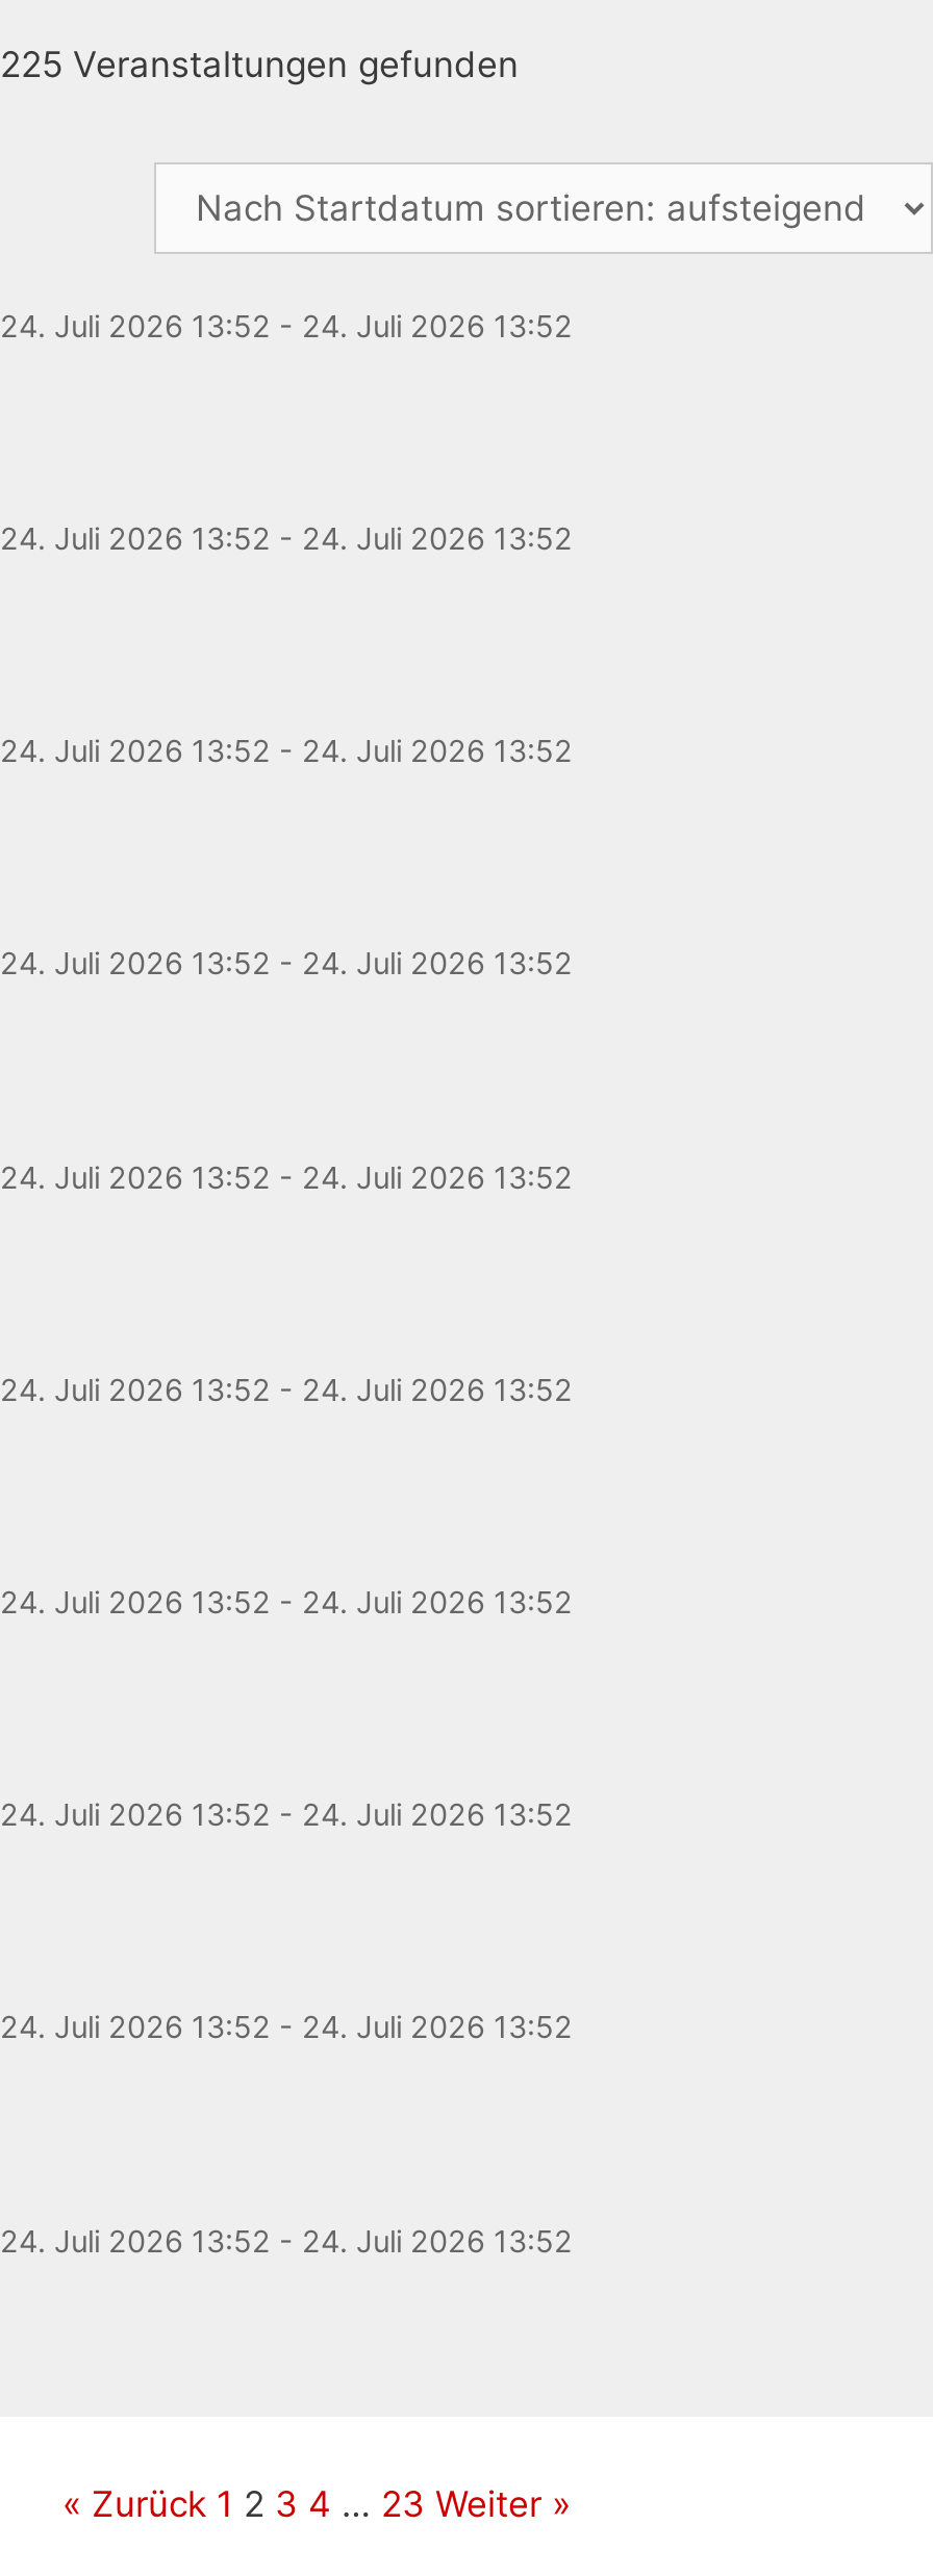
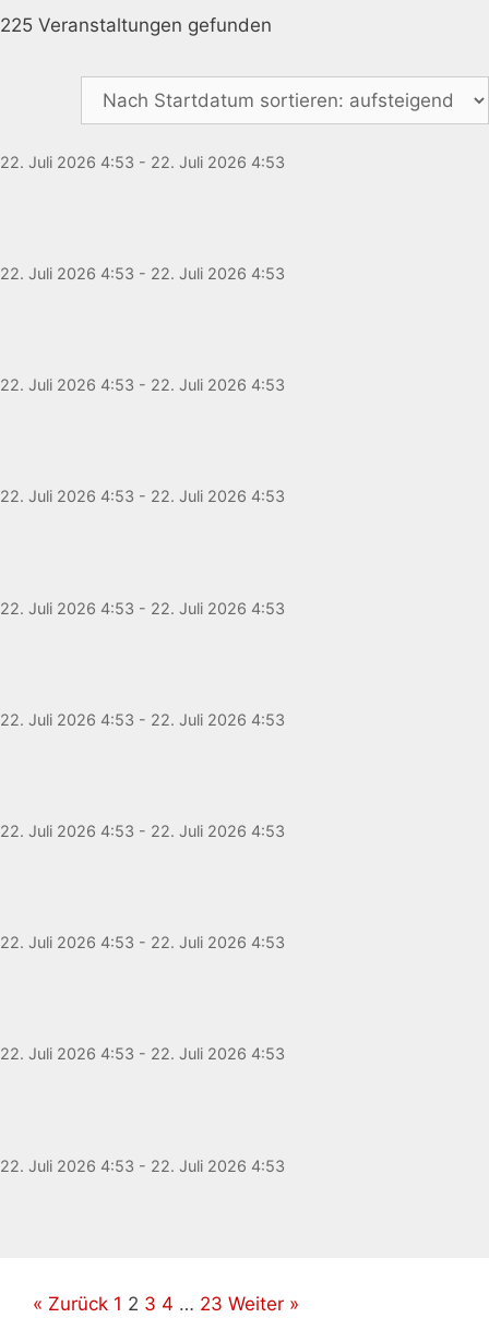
- 24. Juli 2026 13:52 - 24. Juli 2026 13:52
+ 22. Juli 2026 4:53 - 22. Juli 2026 4:53

- 24. Juli 2026 13:52 - 24. Juli 2026 13:52
+ 22. Juli 2026 4:53 - 22. Juli 2026 4:53

- 24. Juli 2026 13:52 - 24. Juli 2026 13:52
+ 22. Juli 2026 4:53 - 22. Juli 2026 4:53

- 24. Juli 2026 13:52 - 24. Juli 2026 13:52
+ 22. Juli 2026 4:53 - 22. Juli 2026 4:53

- 24. Juli 2026 13:52 - 24. Juli 2026 13:52
+ 22. Juli 2026 4:53 - 22. Juli 2026 4:53

- 24. Juli 2026 13:52 - 24. Juli 2026 13:52
+ 22. Juli 2026 4:53 - 22. Juli 2026 4:53

- 24. Juli 2026 13:52 - 24. Juli 2026 13:52
+ 22. Juli 2026 4:53 - 22. Juli 2026 4:53

- 24. Juli 2026 13:52 - 24. Juli 2026 13:52
+ 22. Juli 2026 4:53 - 22. Juli 2026 4:53

- 24. Juli 2026 13:52 - 24. Juli 2026 13:52
+ 22. Juli 2026 4:53 - 22. Juli 2026 4:53

- 24. Juli 2026 13:52 - 24. Juli 2026 13:52
+ 22. Juli 2026 4:53 - 22. Juli 2026 4:53
